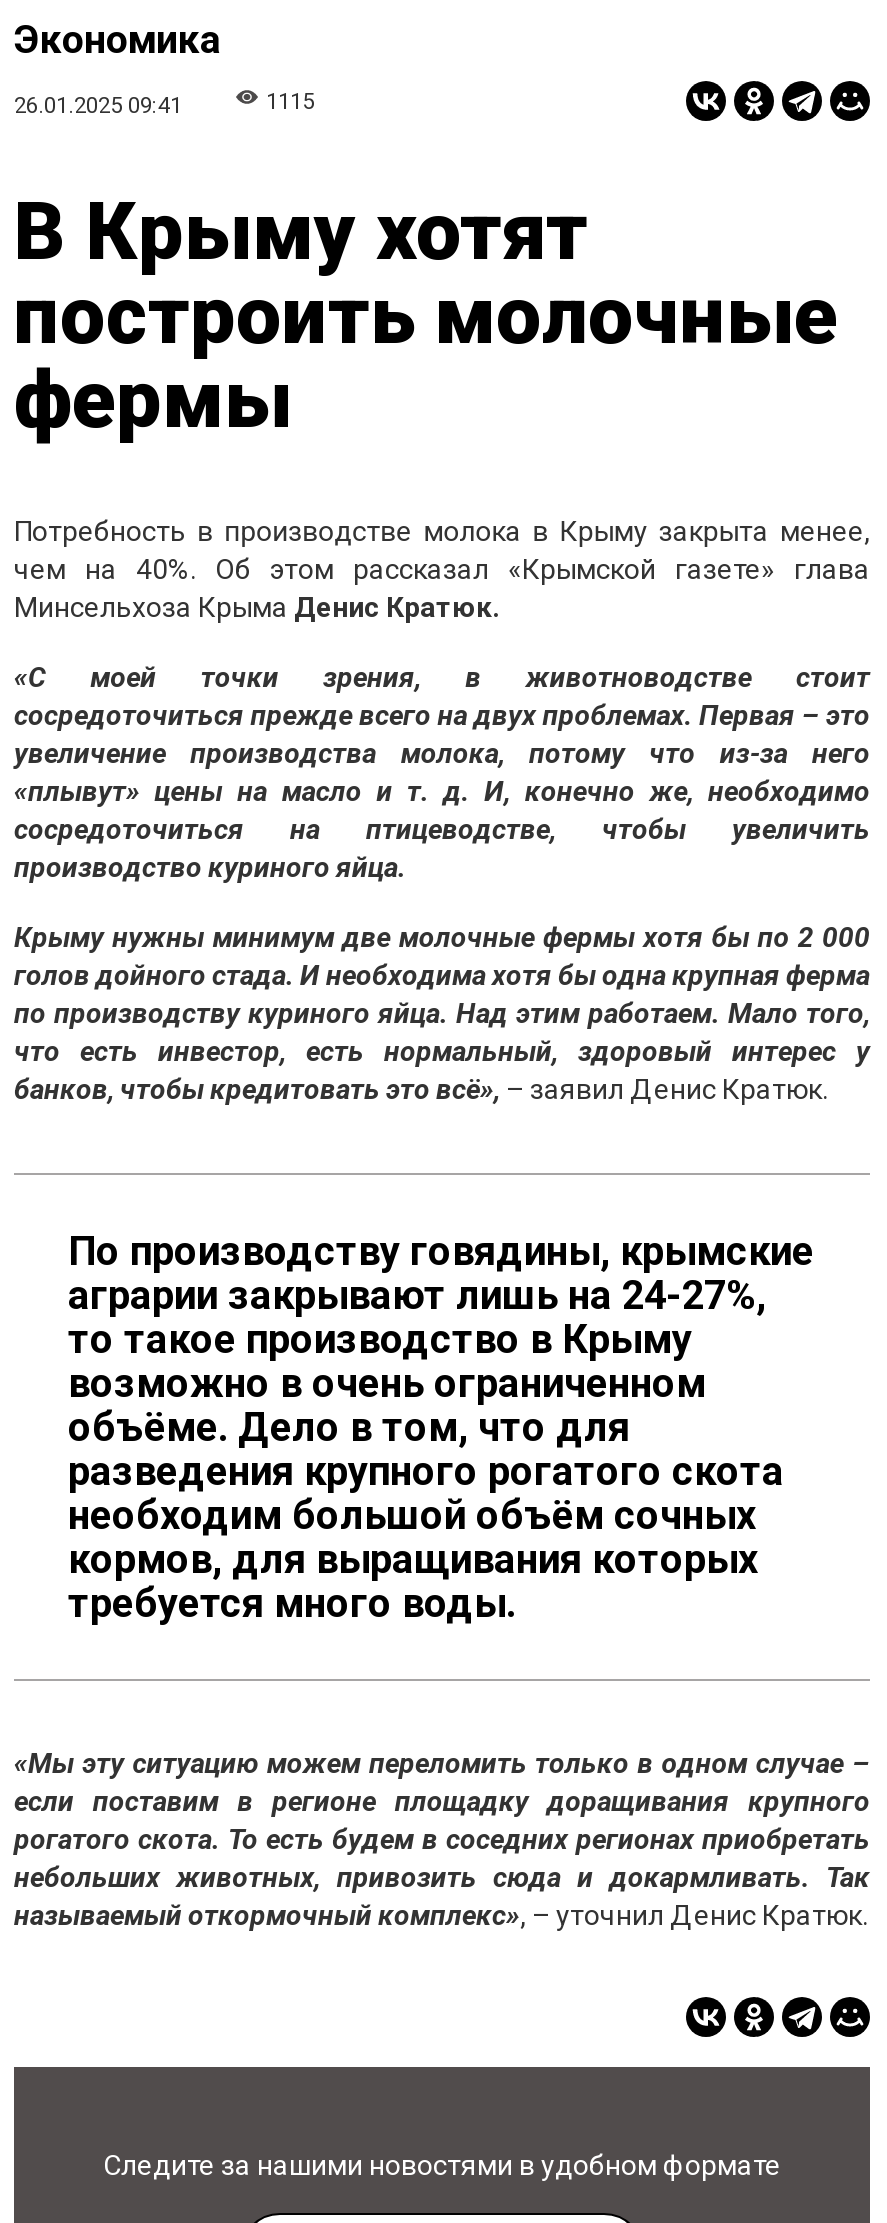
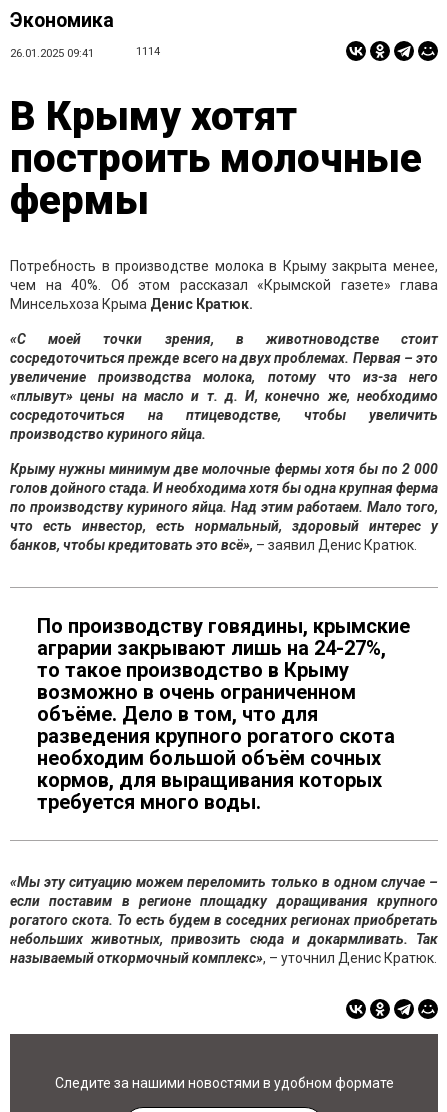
- 1115
+ 1114
